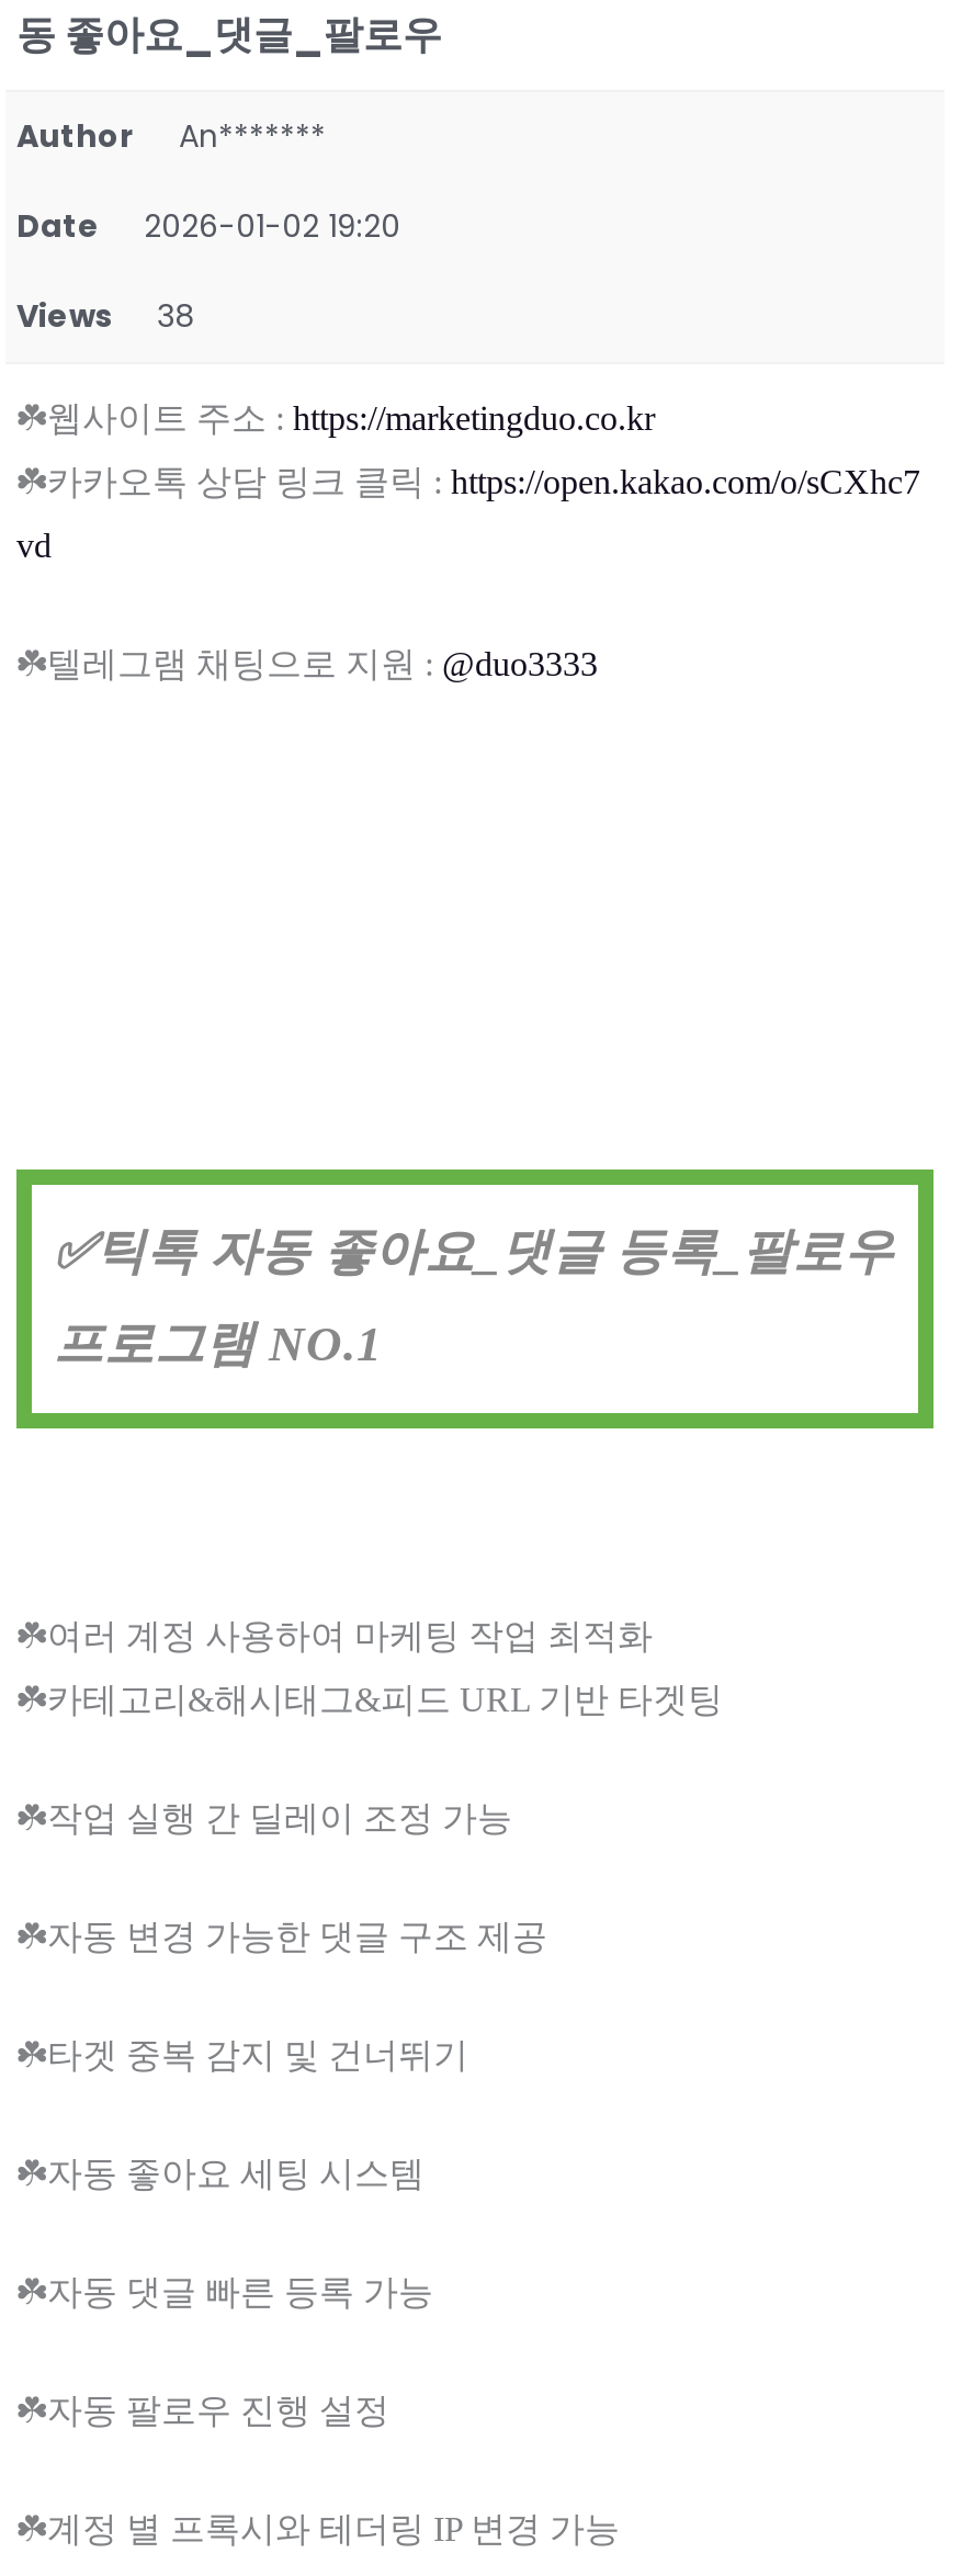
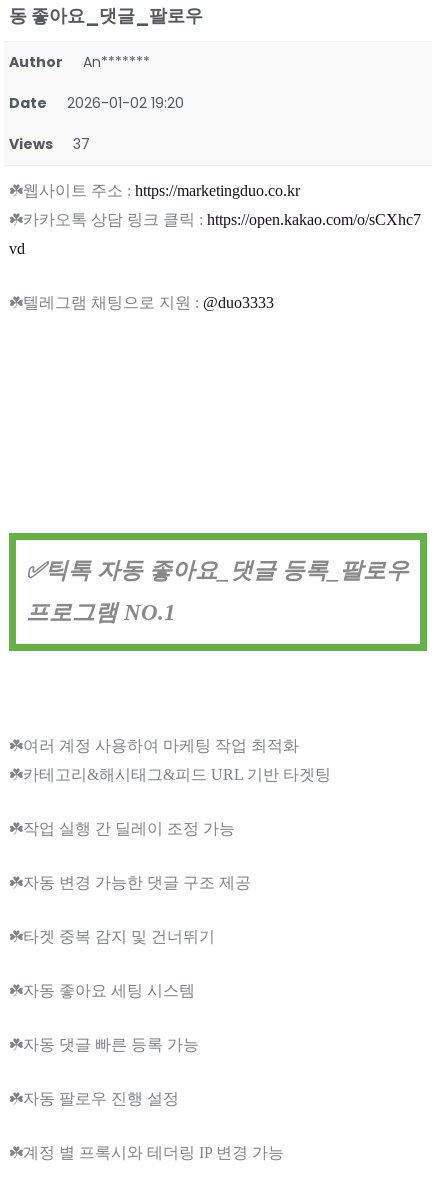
- Views 38
+ Views 37
